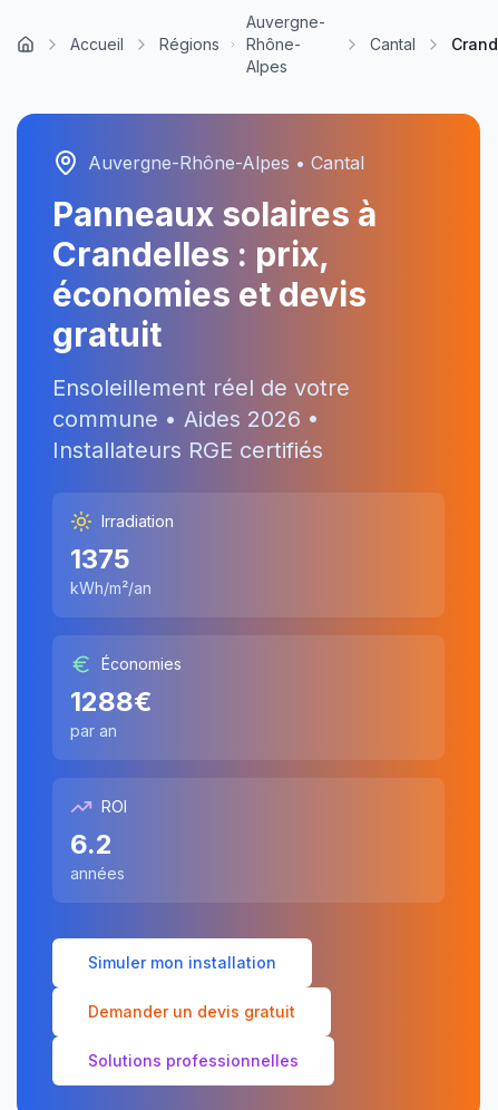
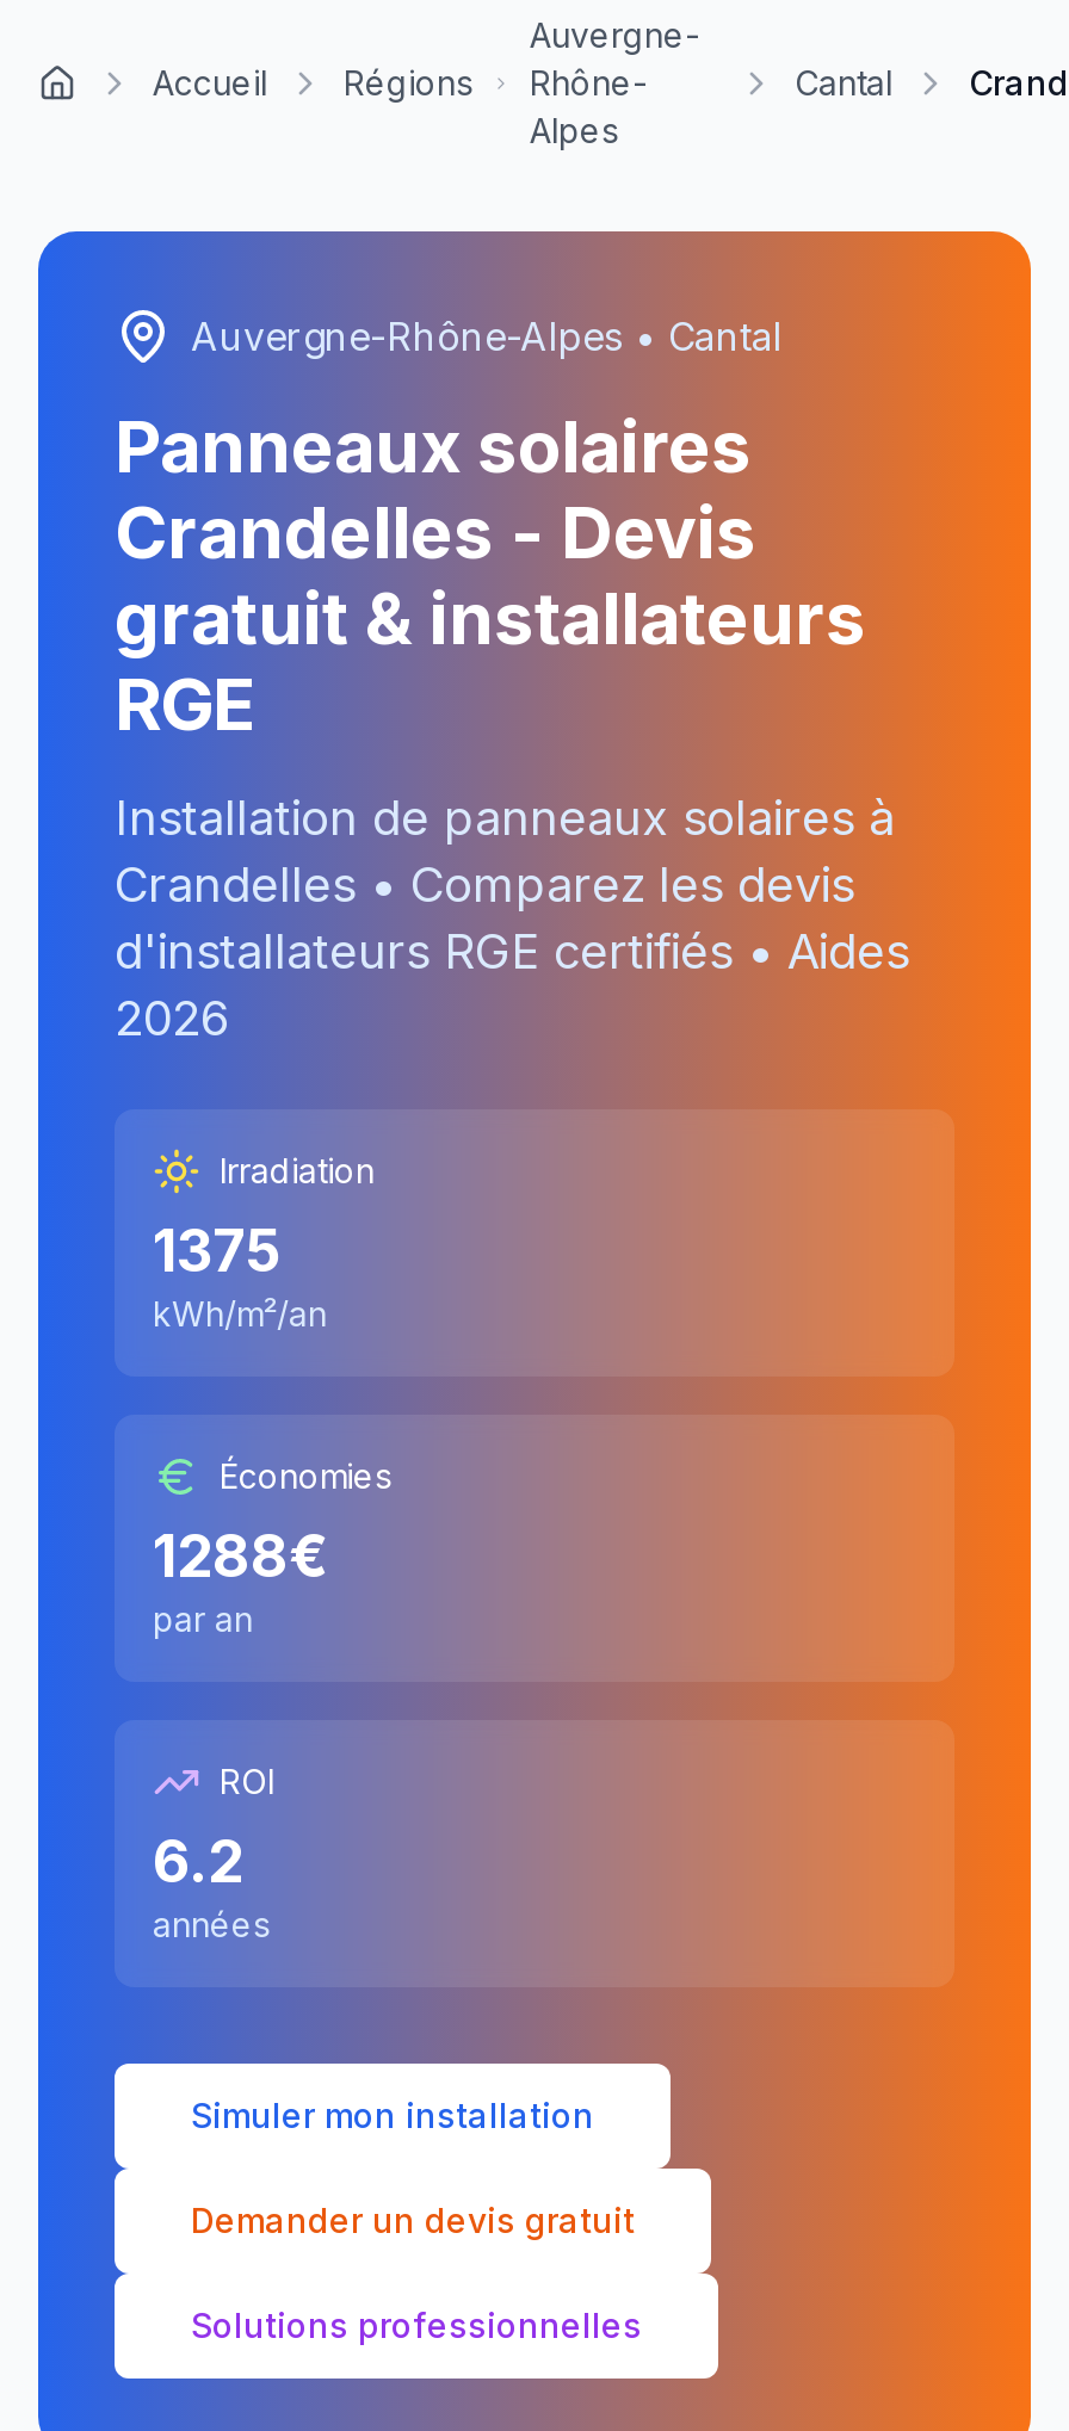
- Panneaux solaires à
- Crandelles: prix,
- économies et devis
- gratuit
+ Panneaux solaires
+ Crandelles - Devis
+ gratuit & installateurs
+ RGE

- Ensoleillement réel de votre
- commune • Aides 2026 •
- Installateurs RGE certifiés
+ Installation de panneaux solaires à
+ Crandelles • Comparez les devis
+ d'installateurs RGE certifiés • Aides
+ 2026
